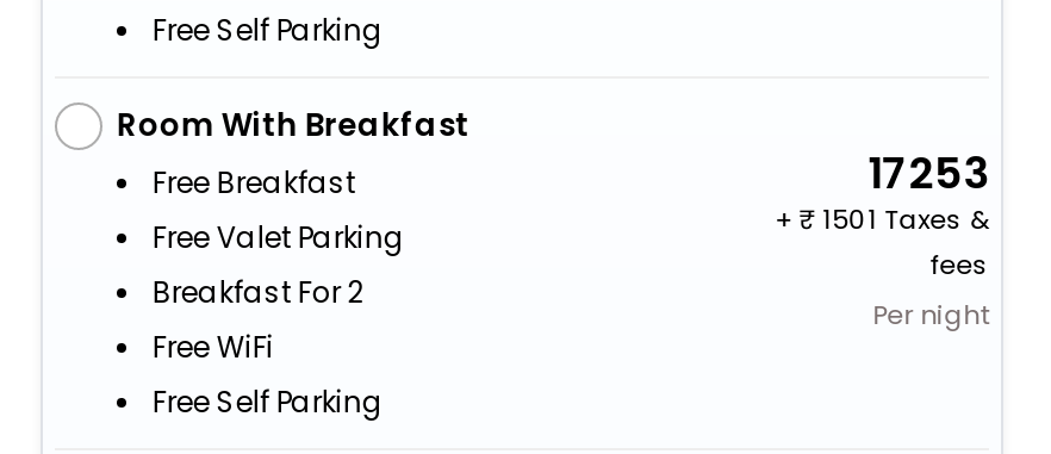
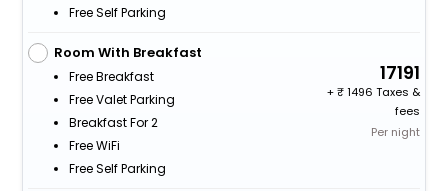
- 17253
+ 17191

- + 1501 Taxes &
+ + 1496 Taxes &
